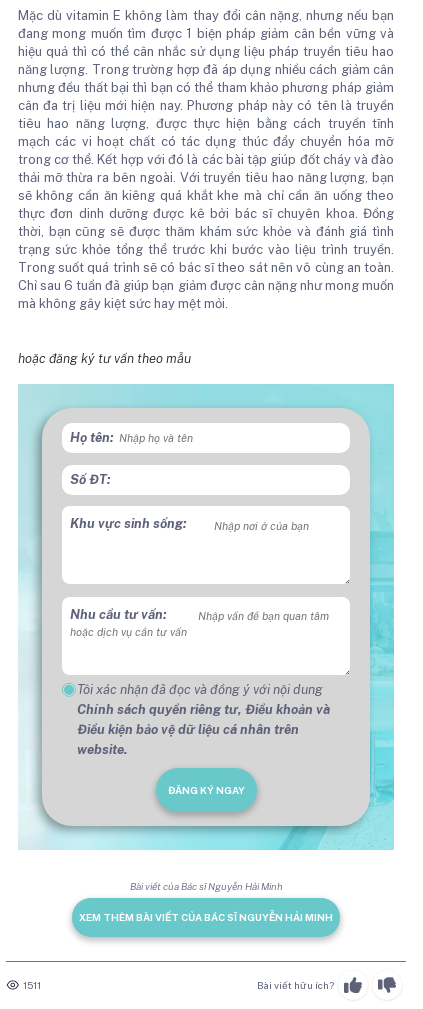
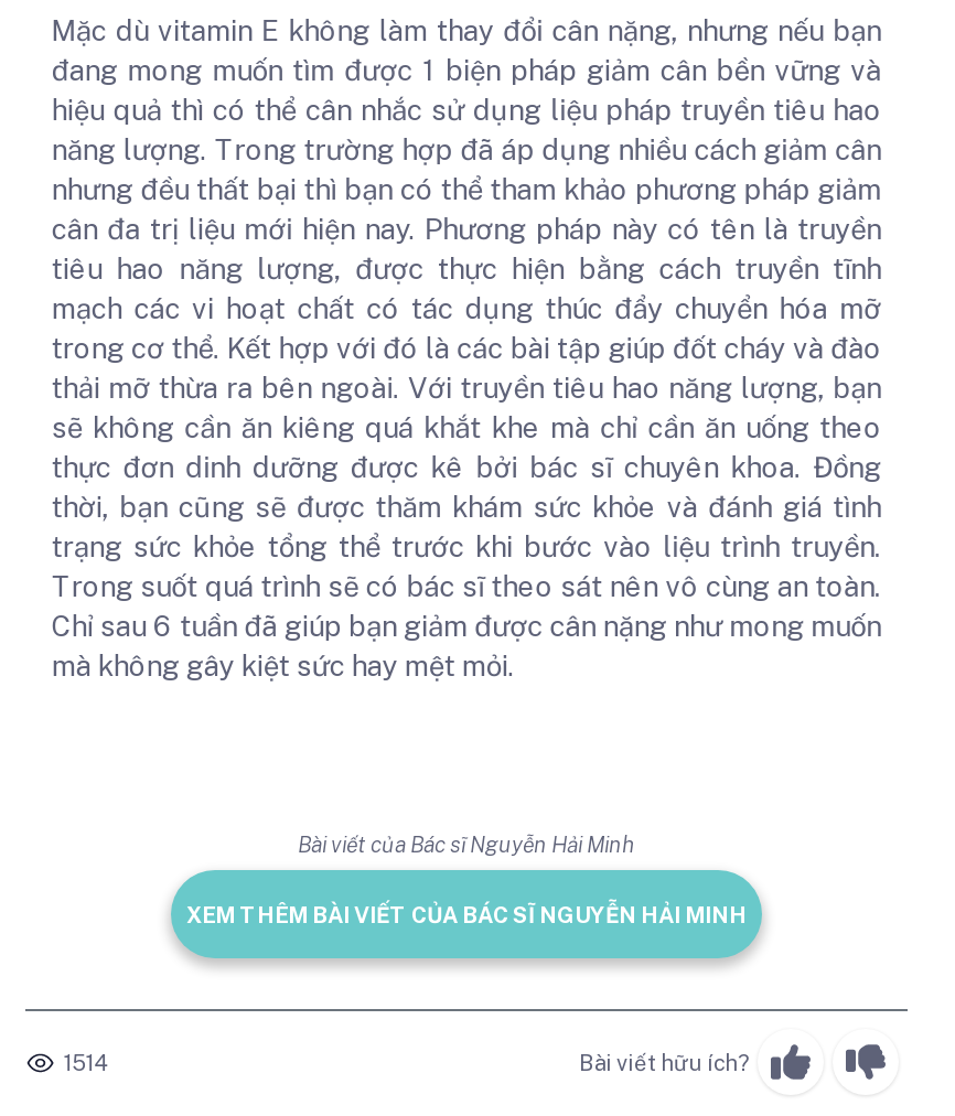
- hoặc đăng ký tư vấn theo mẫu

- [image]
- Họ tên:
- Số ĐT:
- Khu vực sinh sống:

- Nhu cầu tư vấn:

- Tôi xác nhận đã đọc và đồng ý với nội dung
- Chính sách quyền riêng tư, Điều khoản và
- Điều kiện bảo vệ dữ liệu cá nhân trên
- website.
- ĐĂNG KÝ NGAY

- 1511
+ 1514
